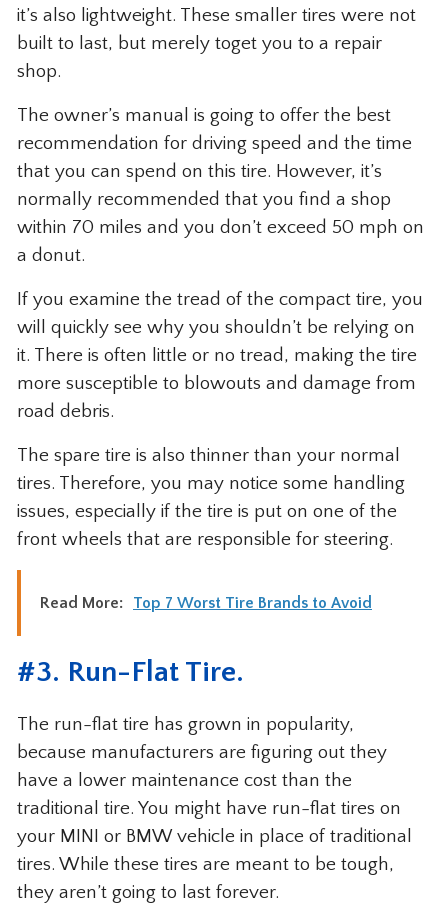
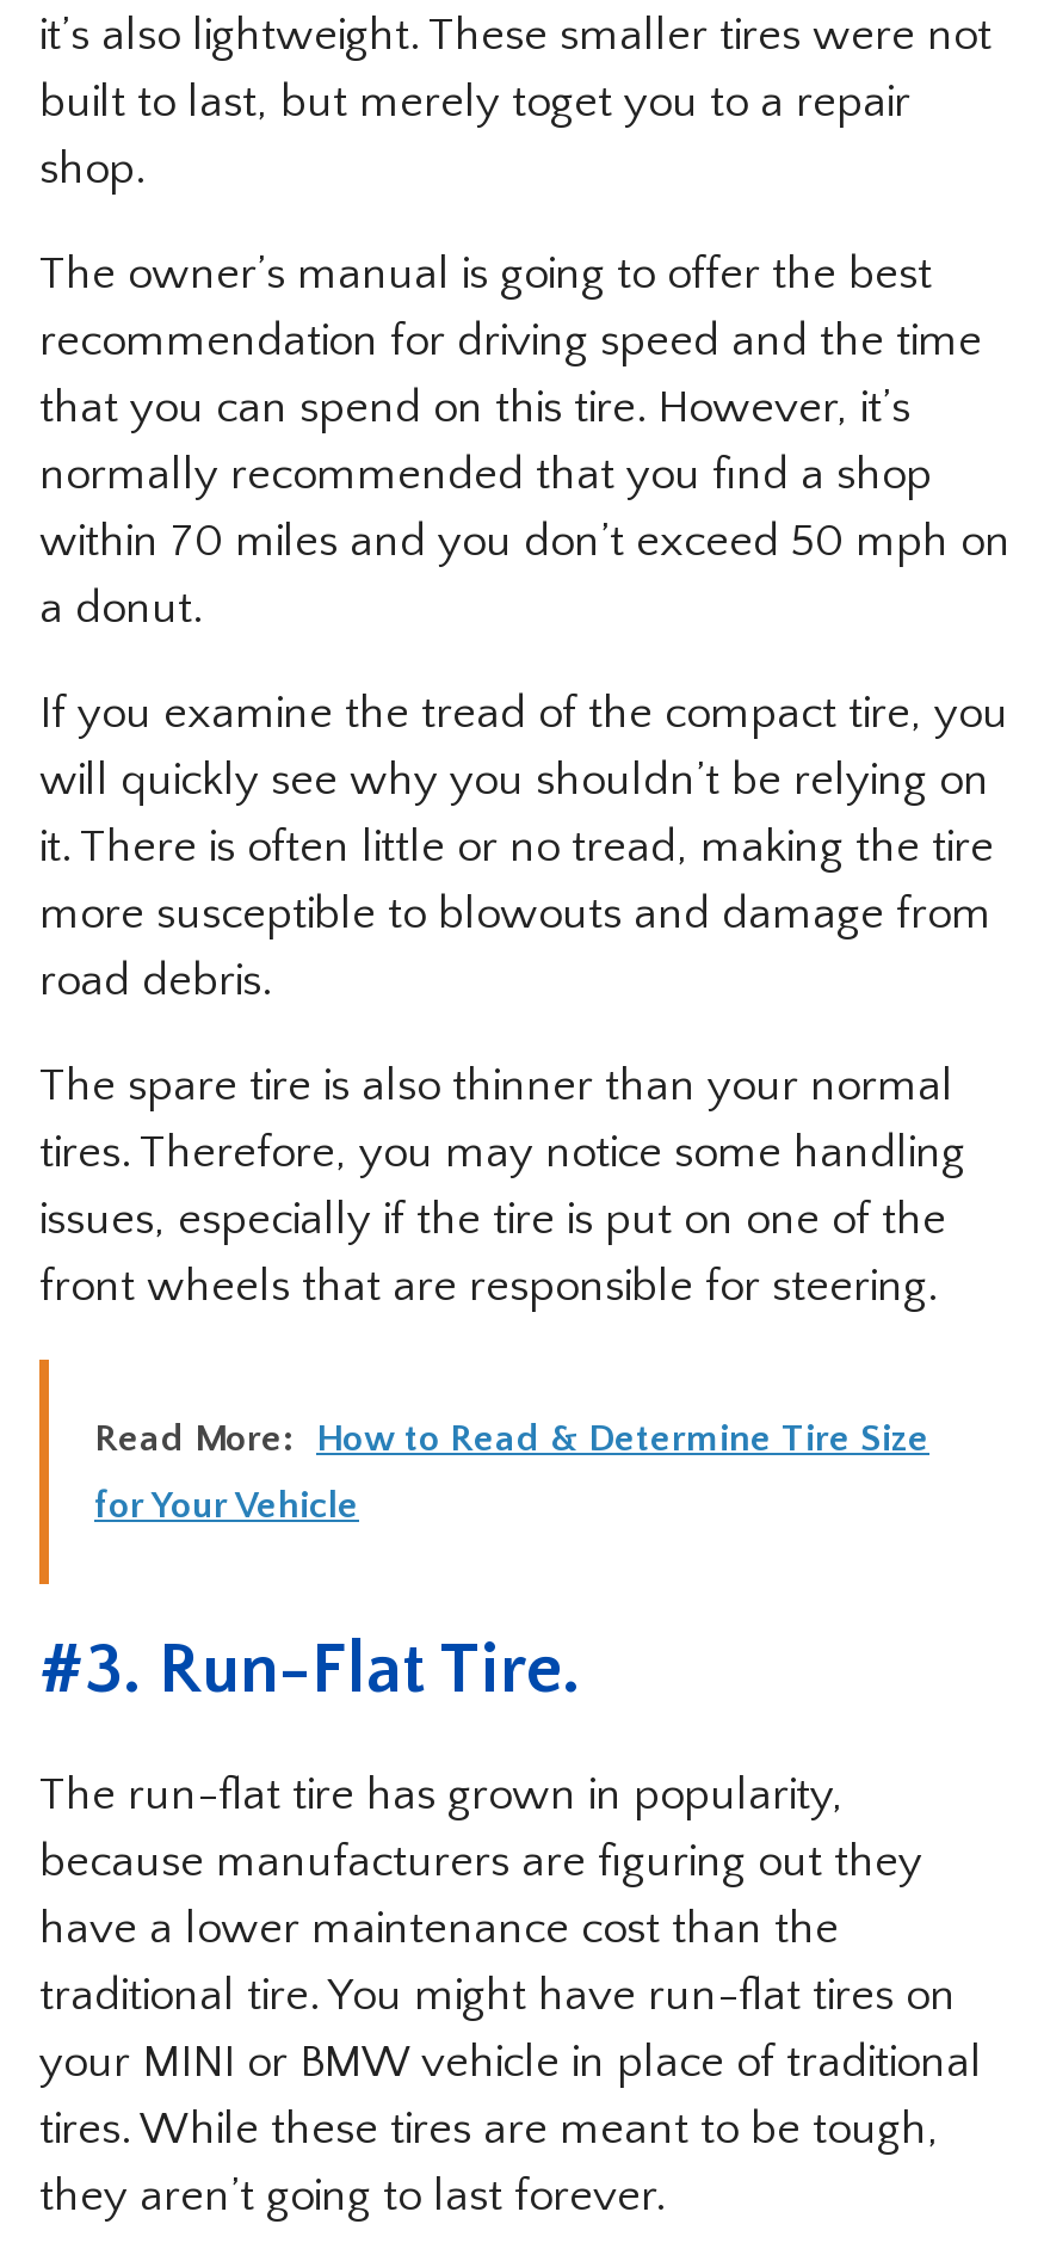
- Read More: Top 7 Worst Tire Brands to Avoid
+ Read More: How to Read & Determine Tire Size
+ for Your Vehicle
